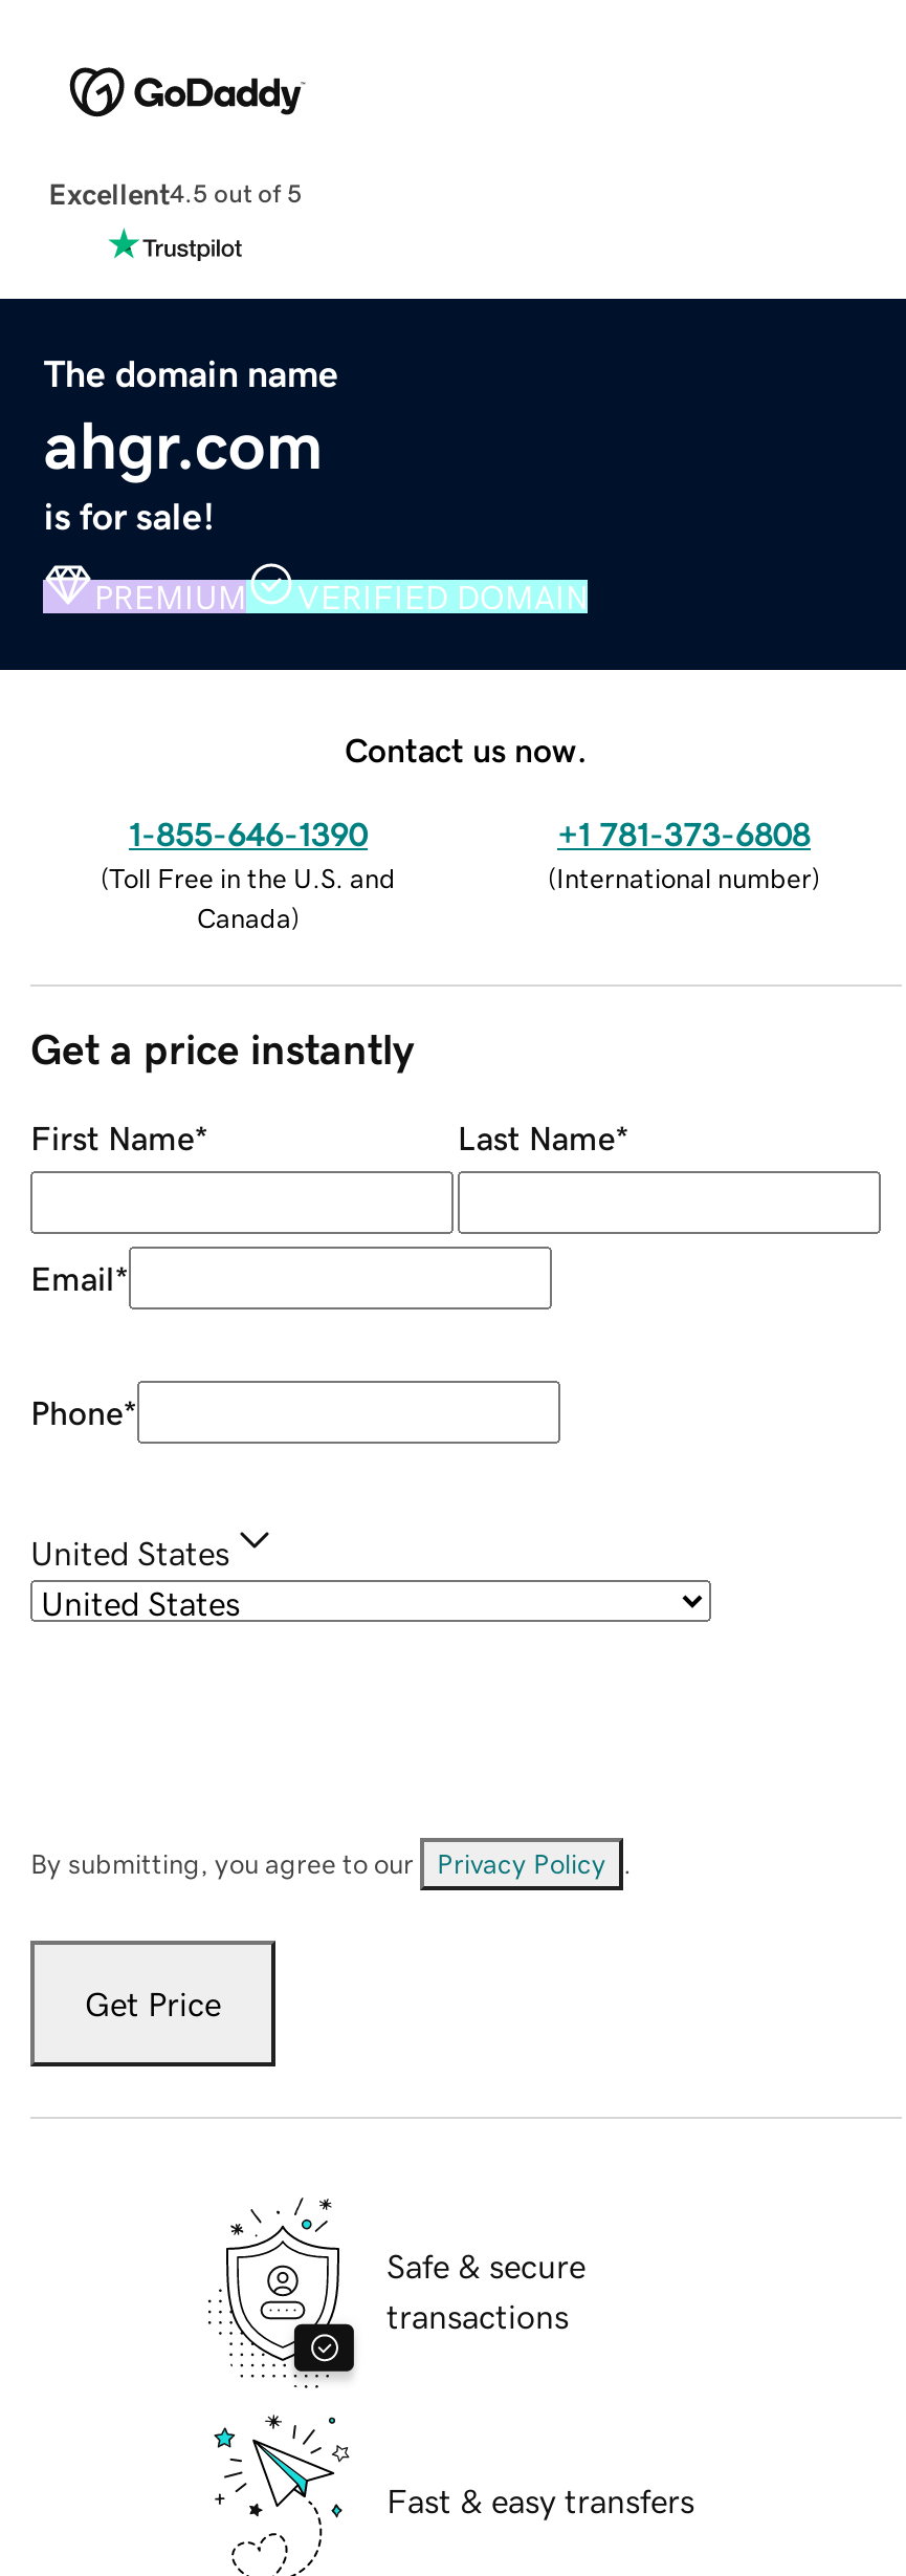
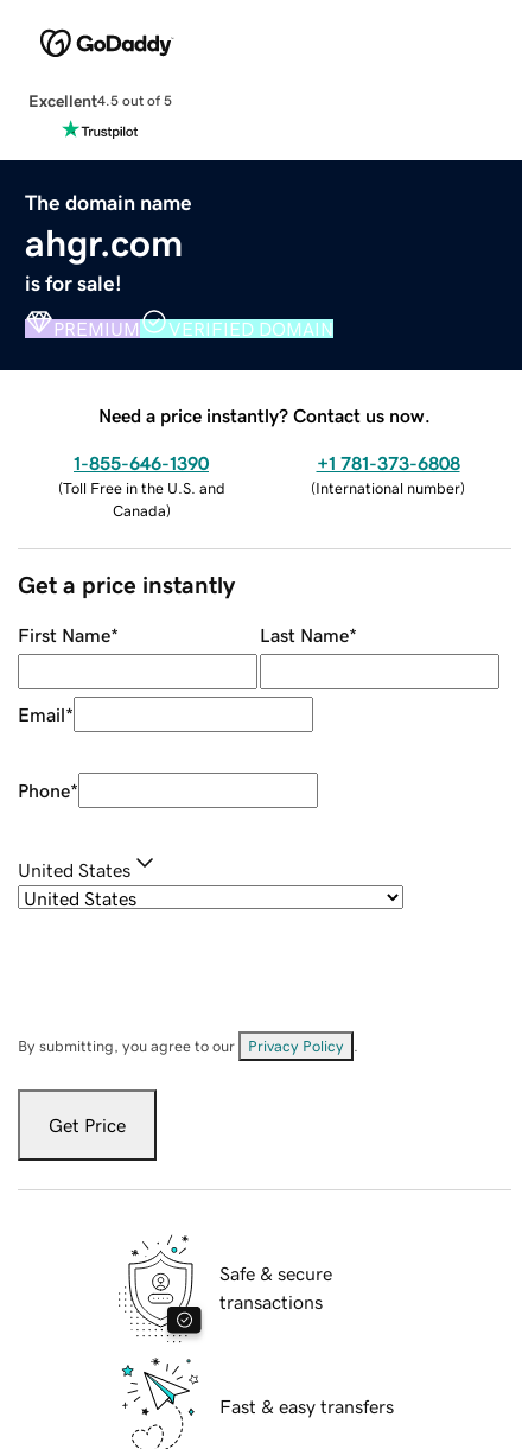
- Contact us now.
+ Need a price instantly? Contact us now.
